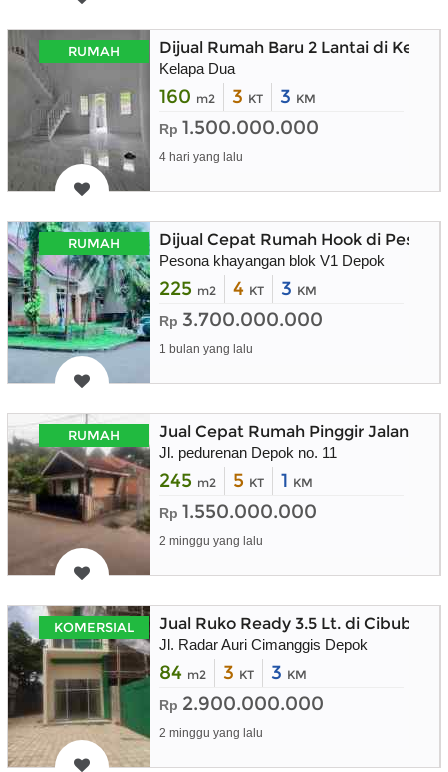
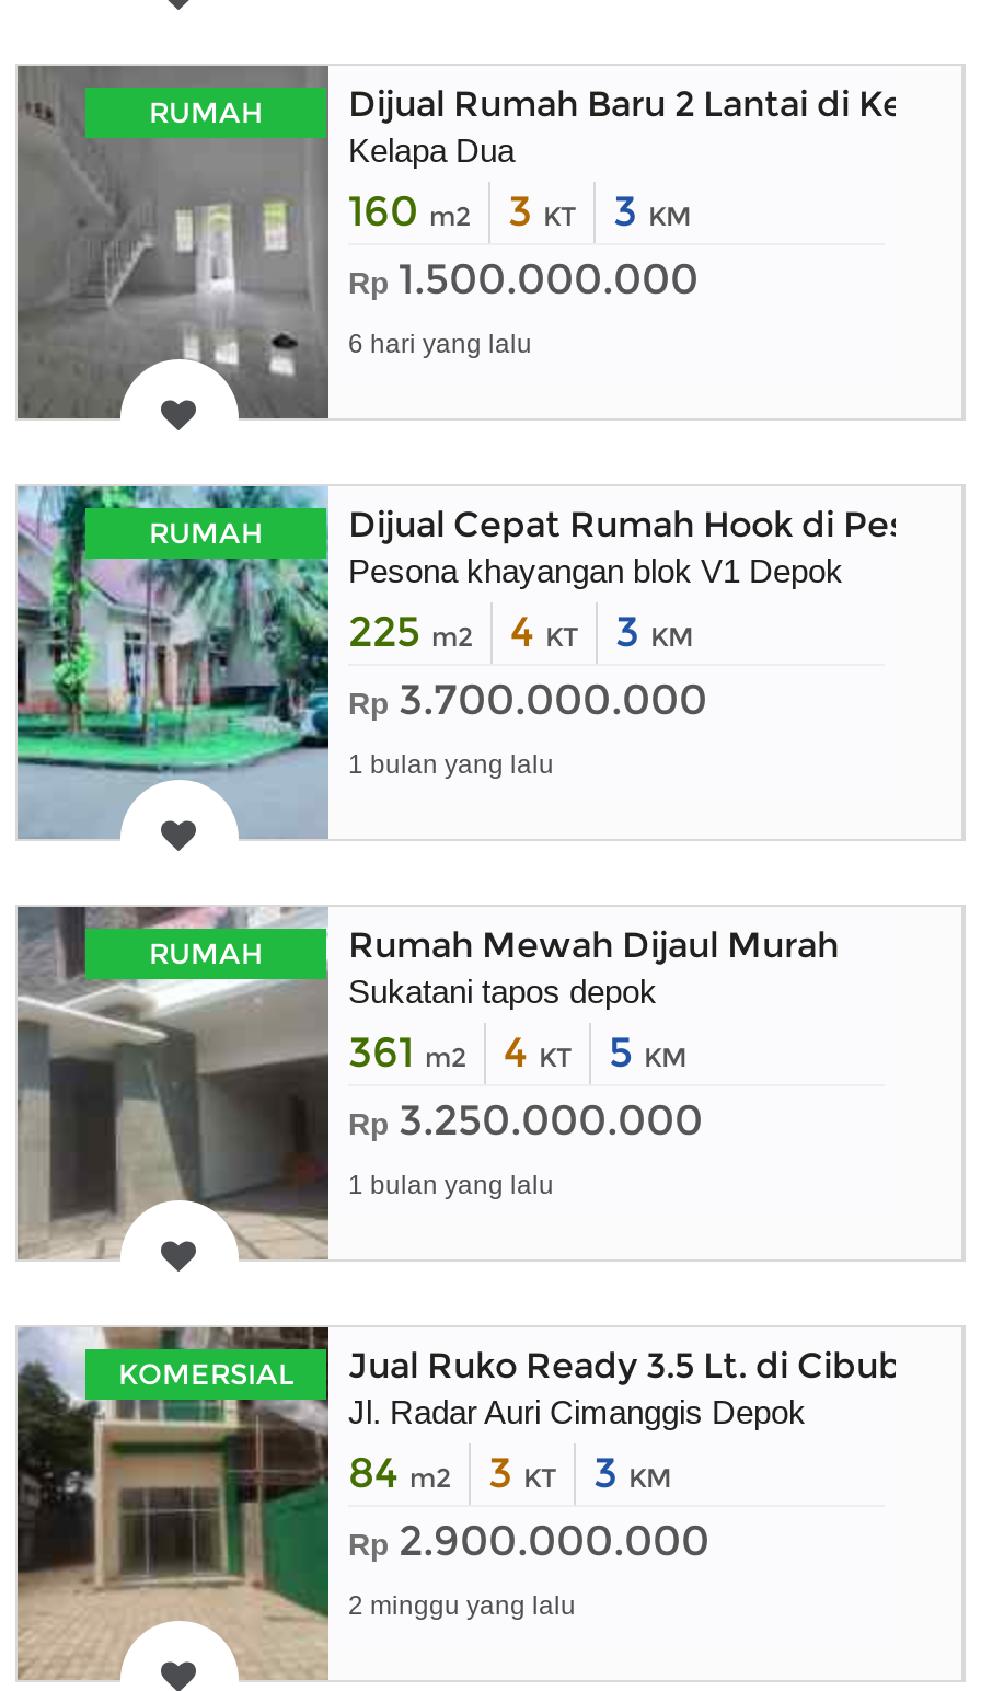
- 4 hari yang lalu
+ 6 hari yang lalu

- [image]
- Jual Cepat Rumah Pinggir Jalan
- Jl. pedurenan Depok no. 11
- 245 m2
- 5 KT
- 1 KM
- Rp 1.550.000.000
+ [image]
+ Rumah Mewah Dijaul Murah
+ Sukatani tapos depok
+ 361 m2
+ 4 KT
+ 5 KM
+ Rp 3.250.000.000

- 2 minggu yang lalu
+ 1 bulan yang lalu
